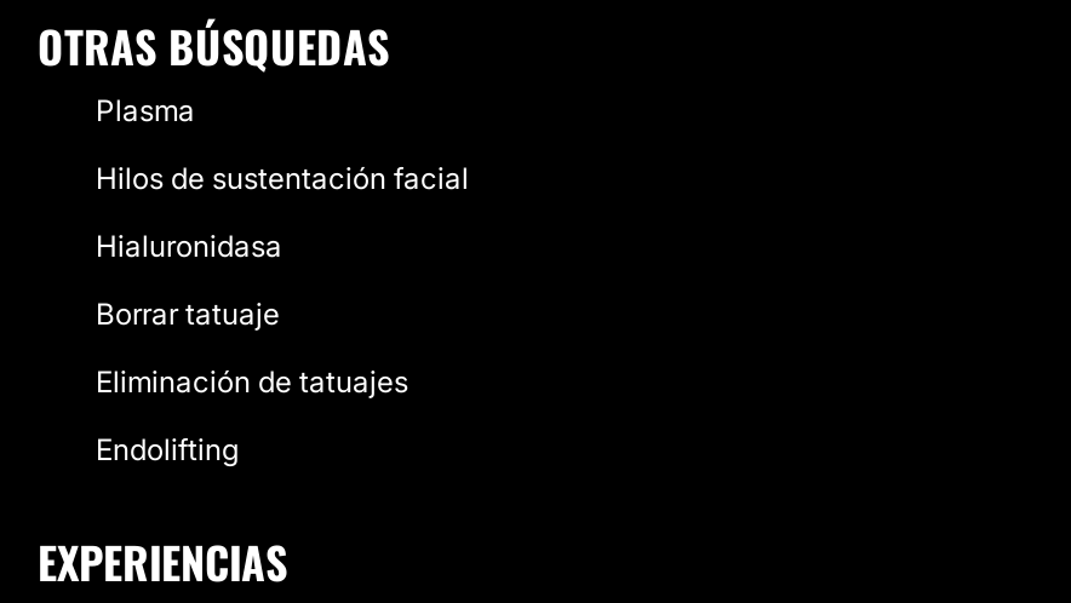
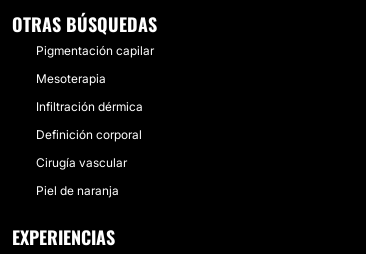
- Plasma
+ Pigmentación capilar

- Hilos de sustentación facial
+ Mesoterapia

- Hialuronidasa
+ Infiltración dérmica

- Borrar tatuaje
+ Definición corporal

- Eliminación de tatuajes
+ Cirugía vascular

- Endolifting
+ Piel de naranja
